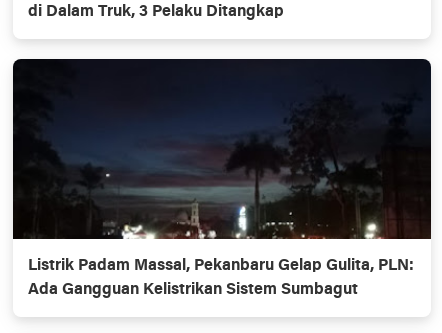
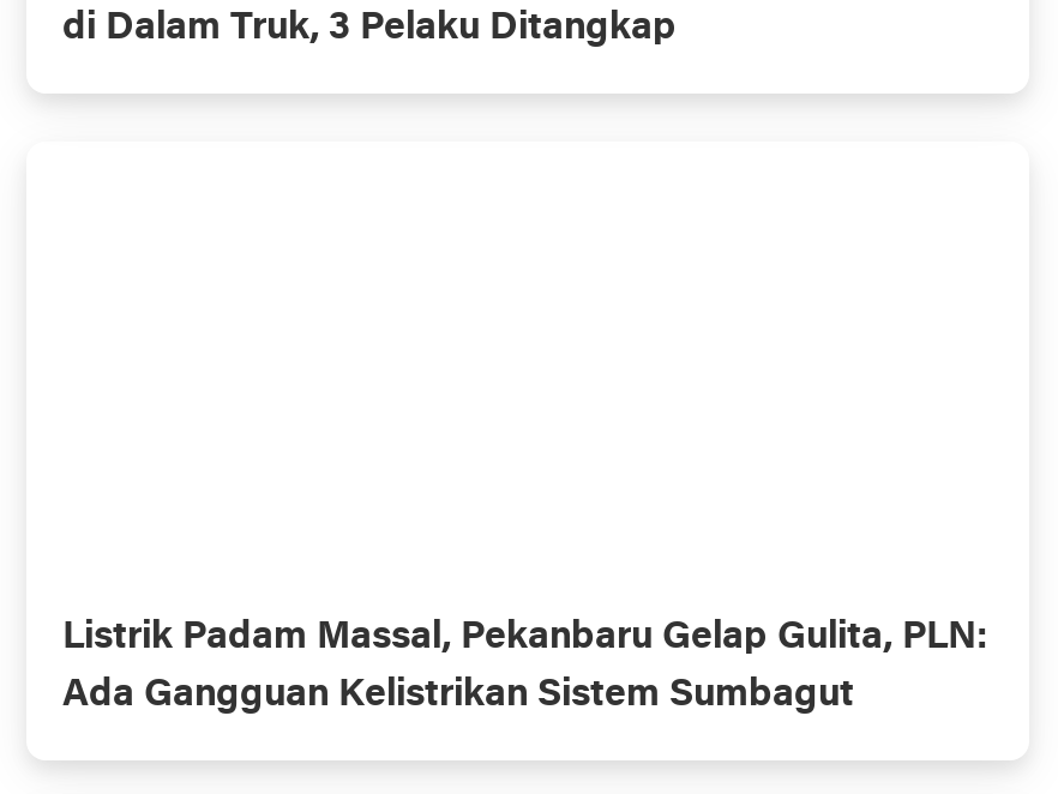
- [image]
